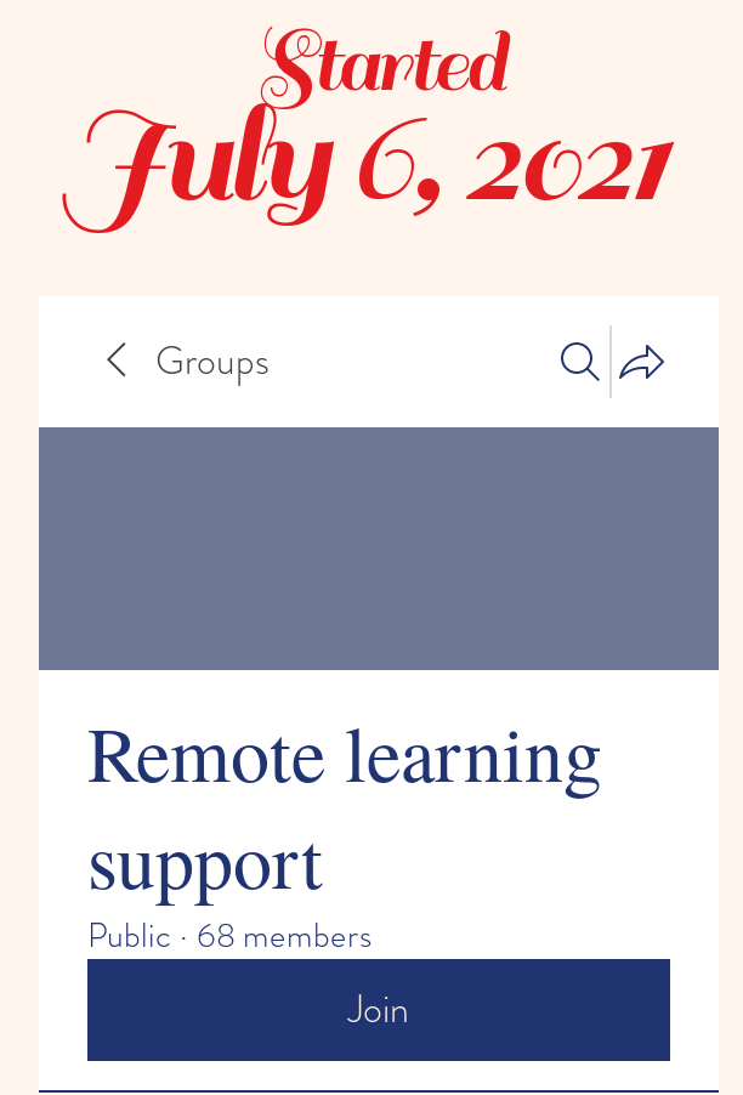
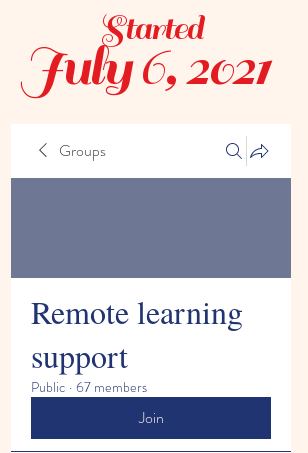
- Public · 68 members
+ Public · 67 members
